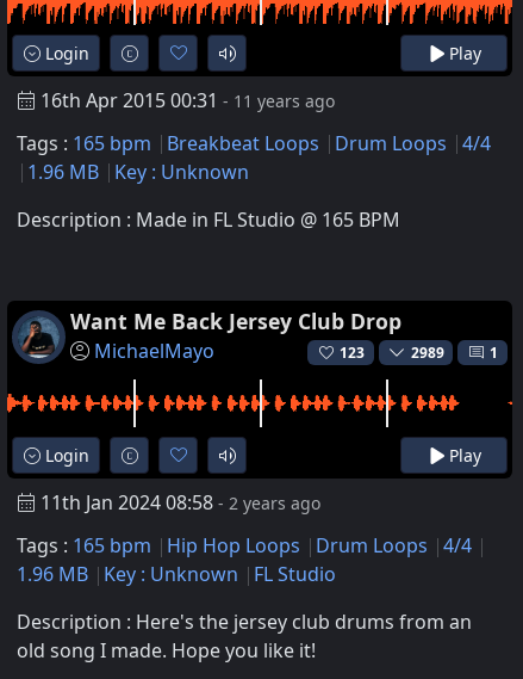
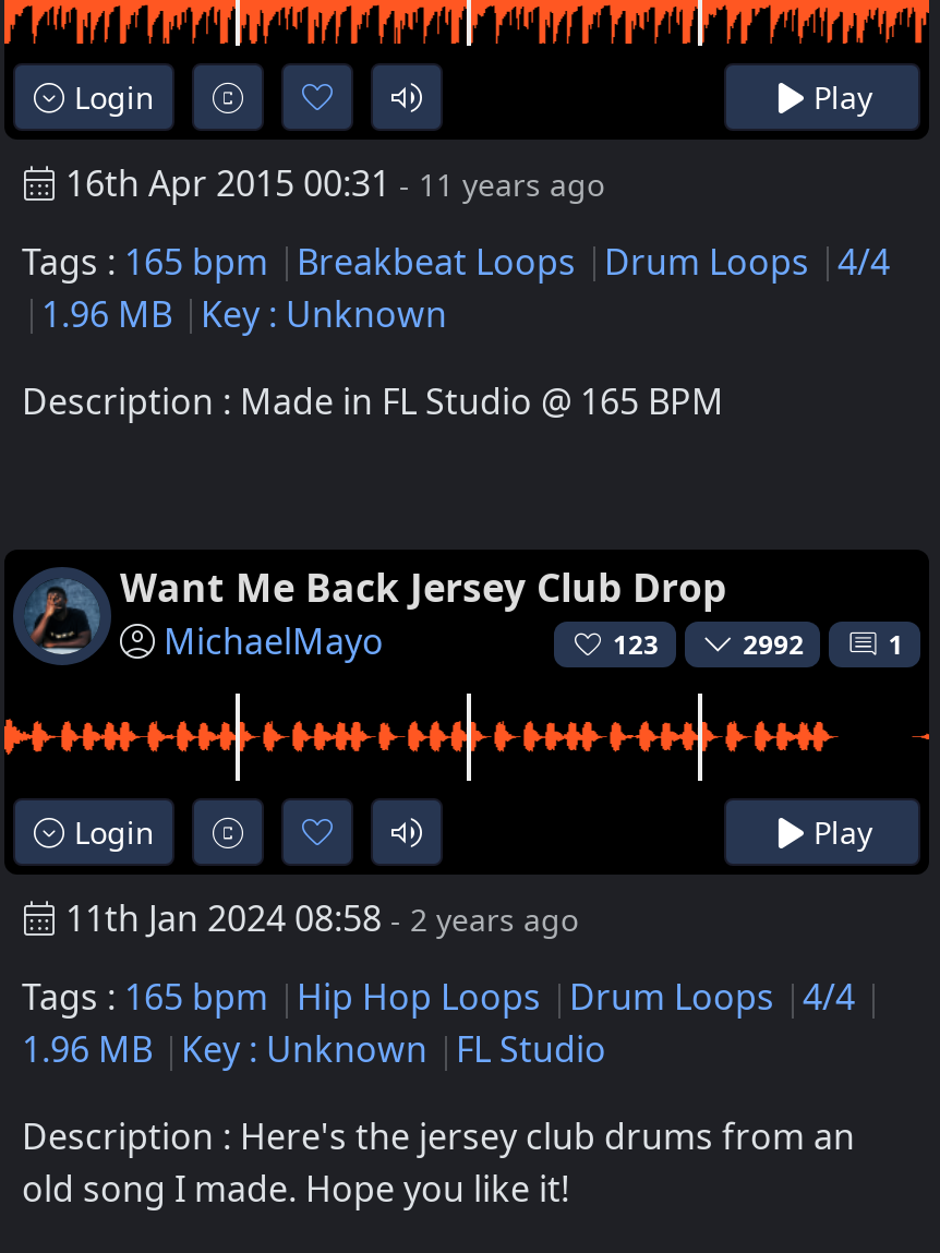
- 2989
+ 2992
